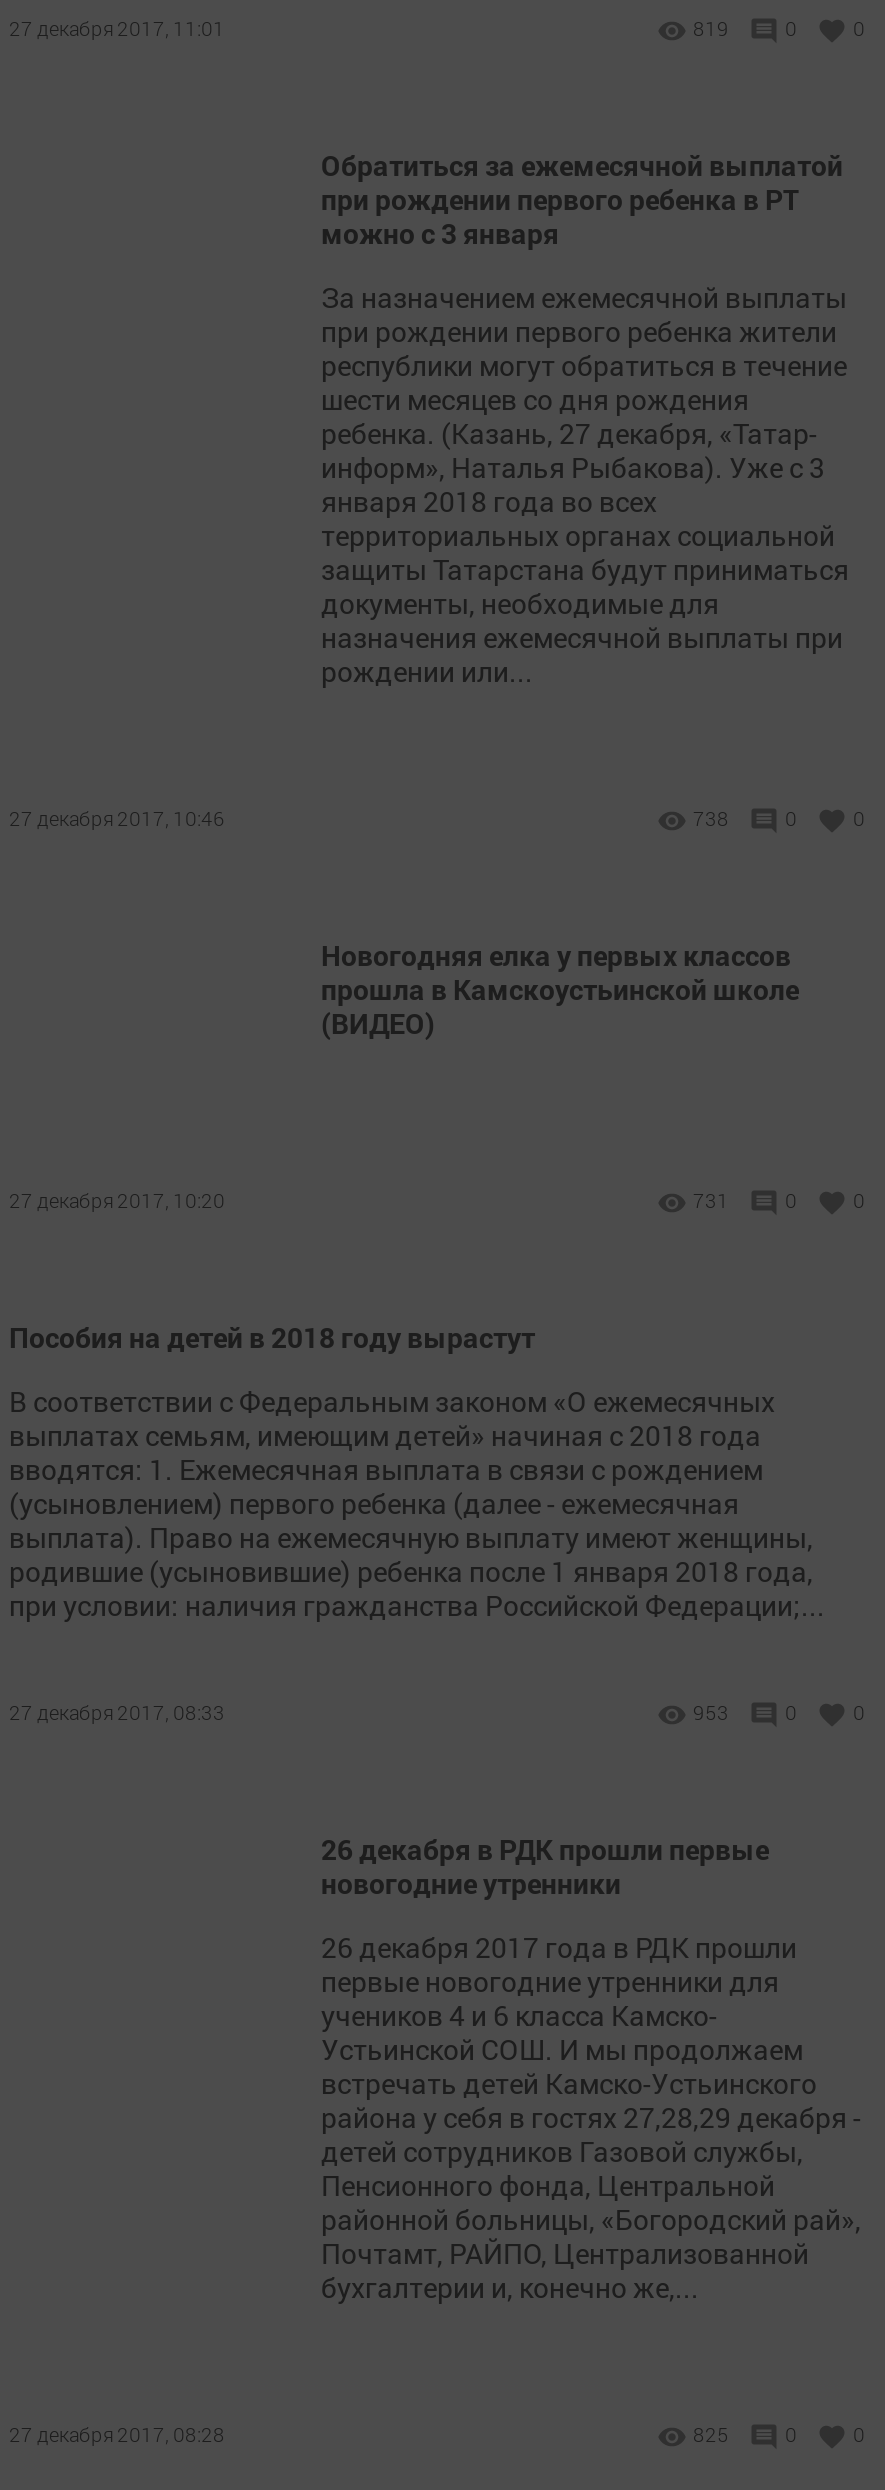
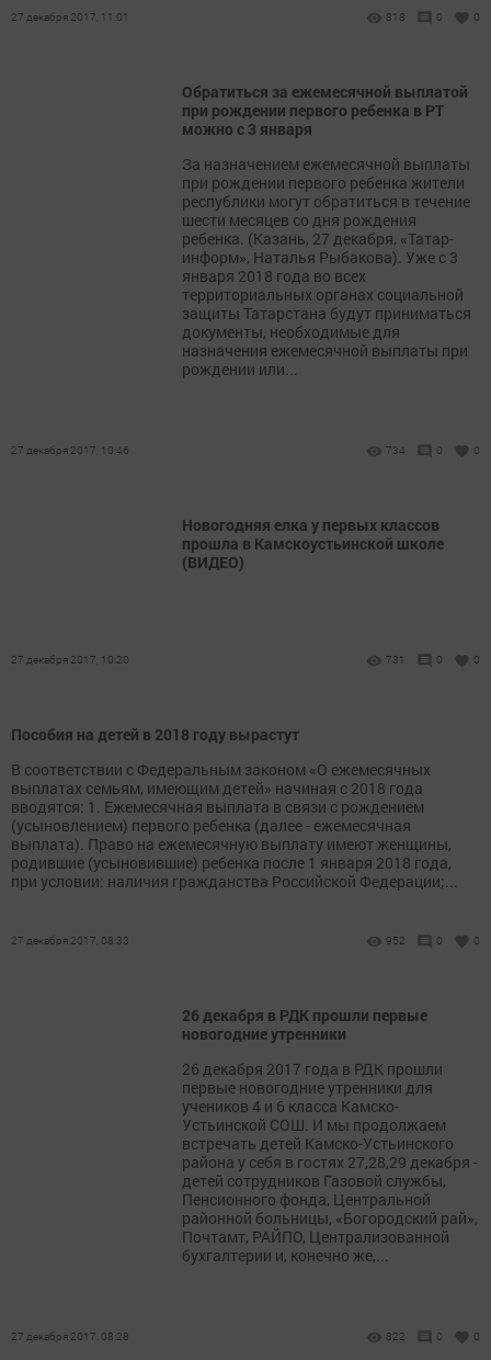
- 819
+ 818

- 738
+ 734

- 953
+ 952

- 825
+ 822
